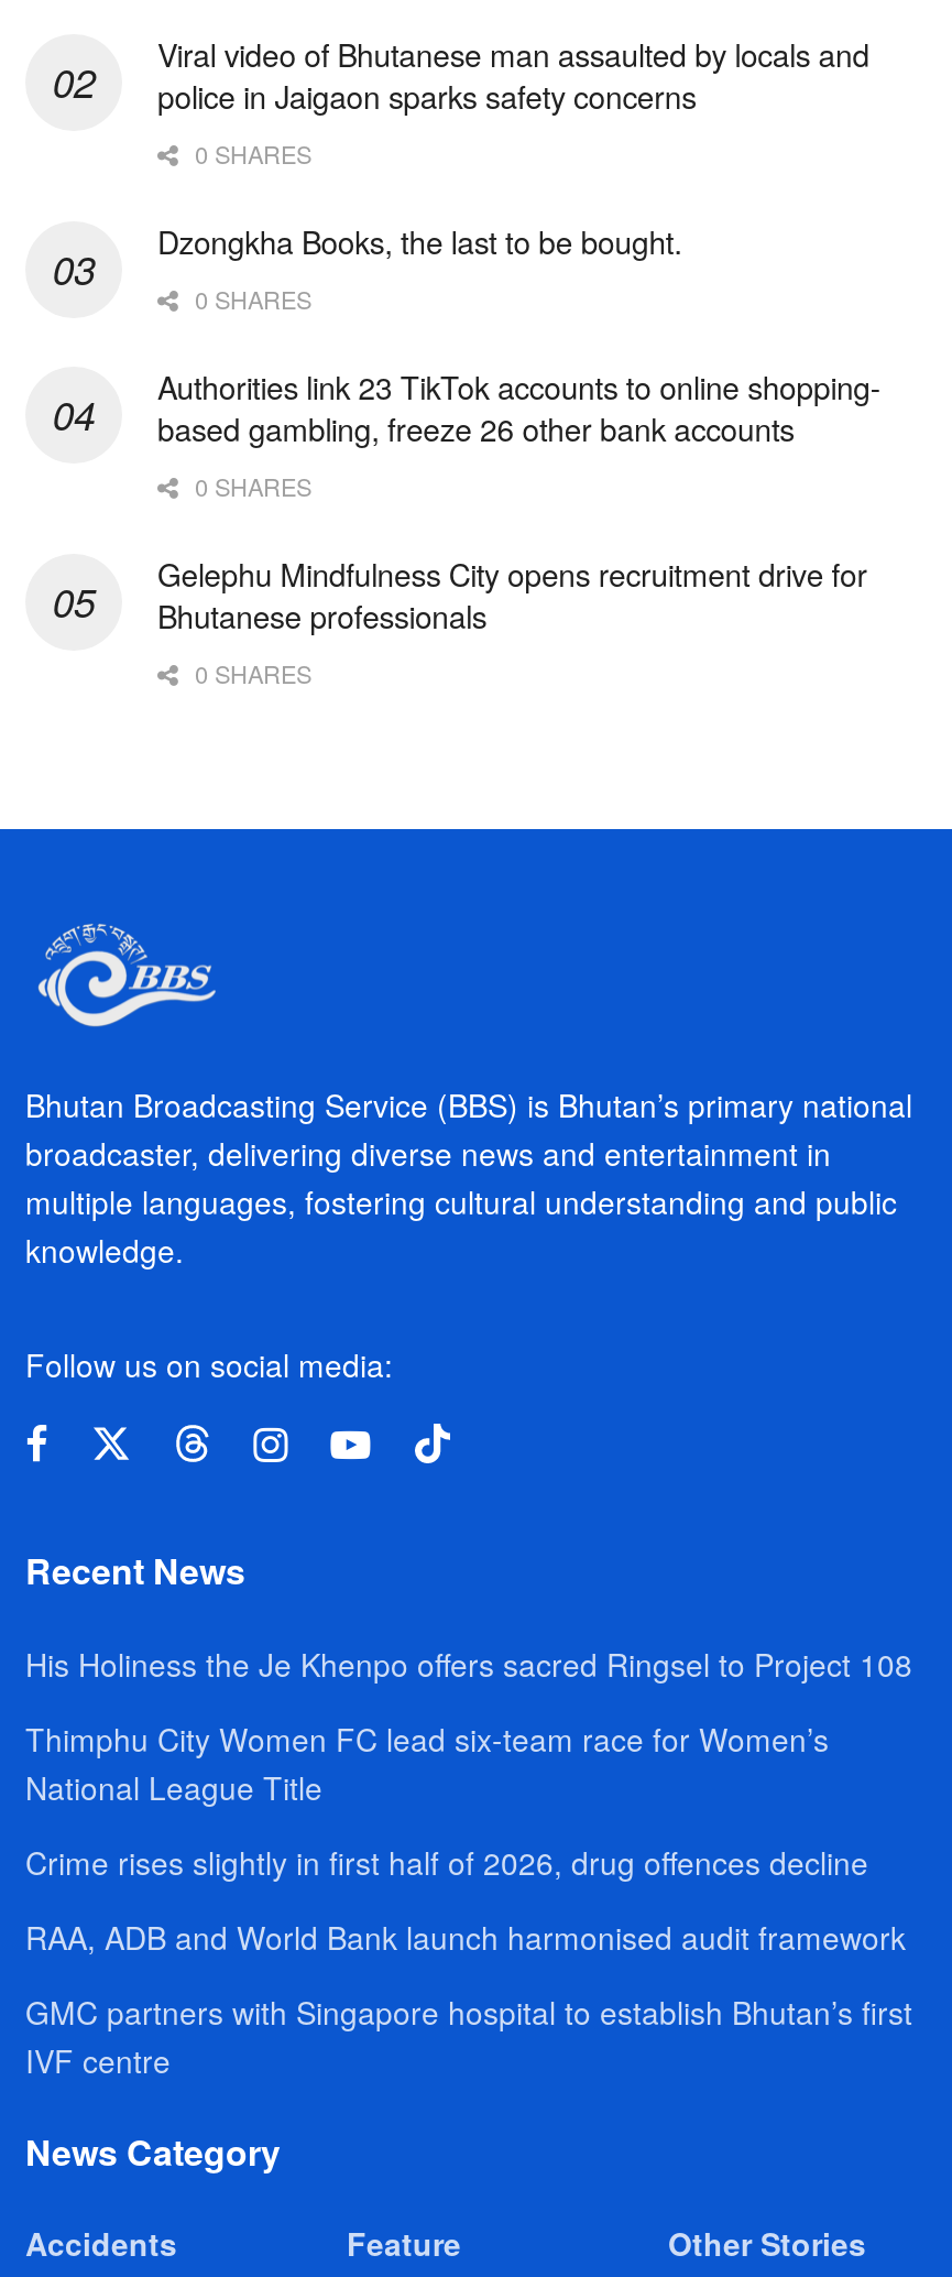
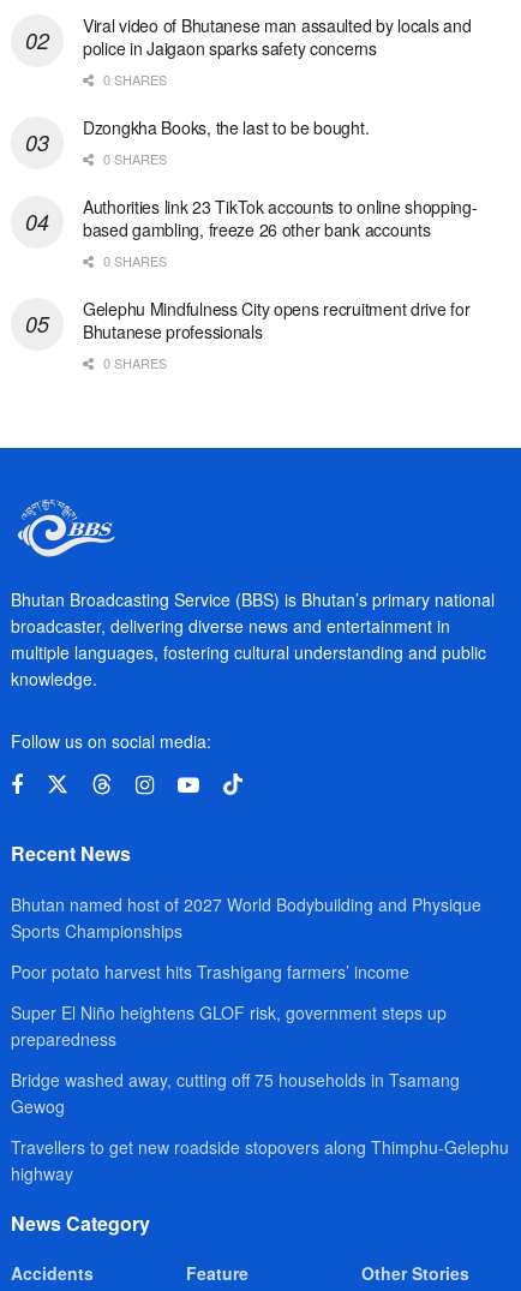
- His Holiness the Je Khenpo offers sacred Ringsel to Project 108
+ Bhutan named host of 2027 World Bodybuilding and Physique
+ Sports Championships

- Thimphu City Women FC lead six-team race for Women’s
- National League Title
+ Poor potato harvest hits Trashigang farmers’ income

- Crime rises slightly in first half of 2026, drug offences decline
+ Super El Niño heightens GLOF risk, government steps up
+ preparedness

- RAA, ADB and World Bank launch harmonised audit framework
+ Bridge washed away, cutting off 75 households in Tsamang
+ Gewog

- GMC partners with Singapore hospital to establish Bhutan’s first
- IVF centre
+ Travellers to get new roadside stopovers along Thimphu-Gelephu
+ highway
